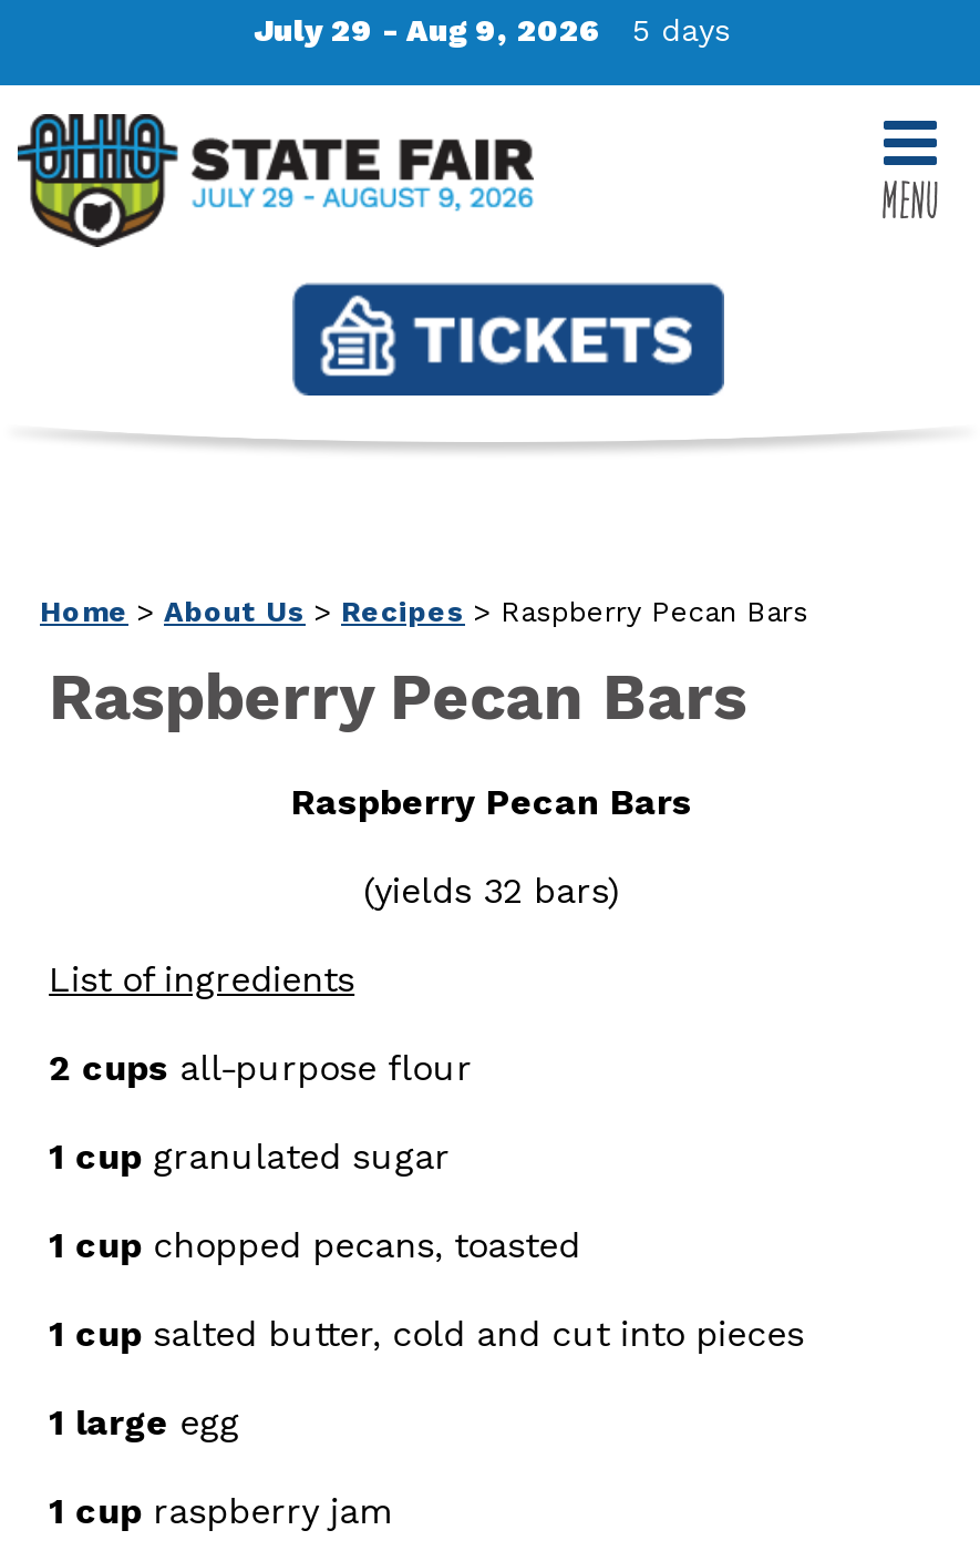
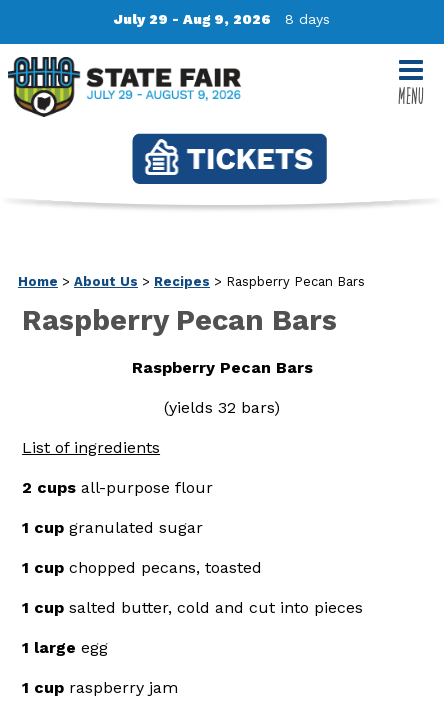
- July 29 - Aug 9, 2026 5 days
+ July 29 - Aug 9, 2026 8 days
